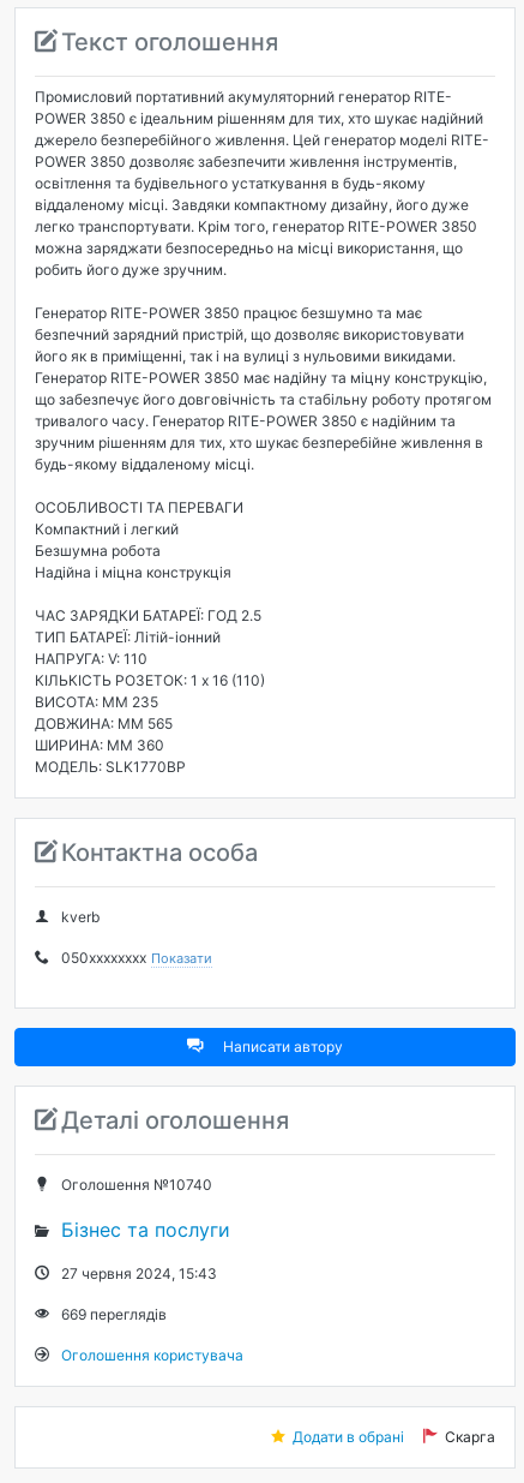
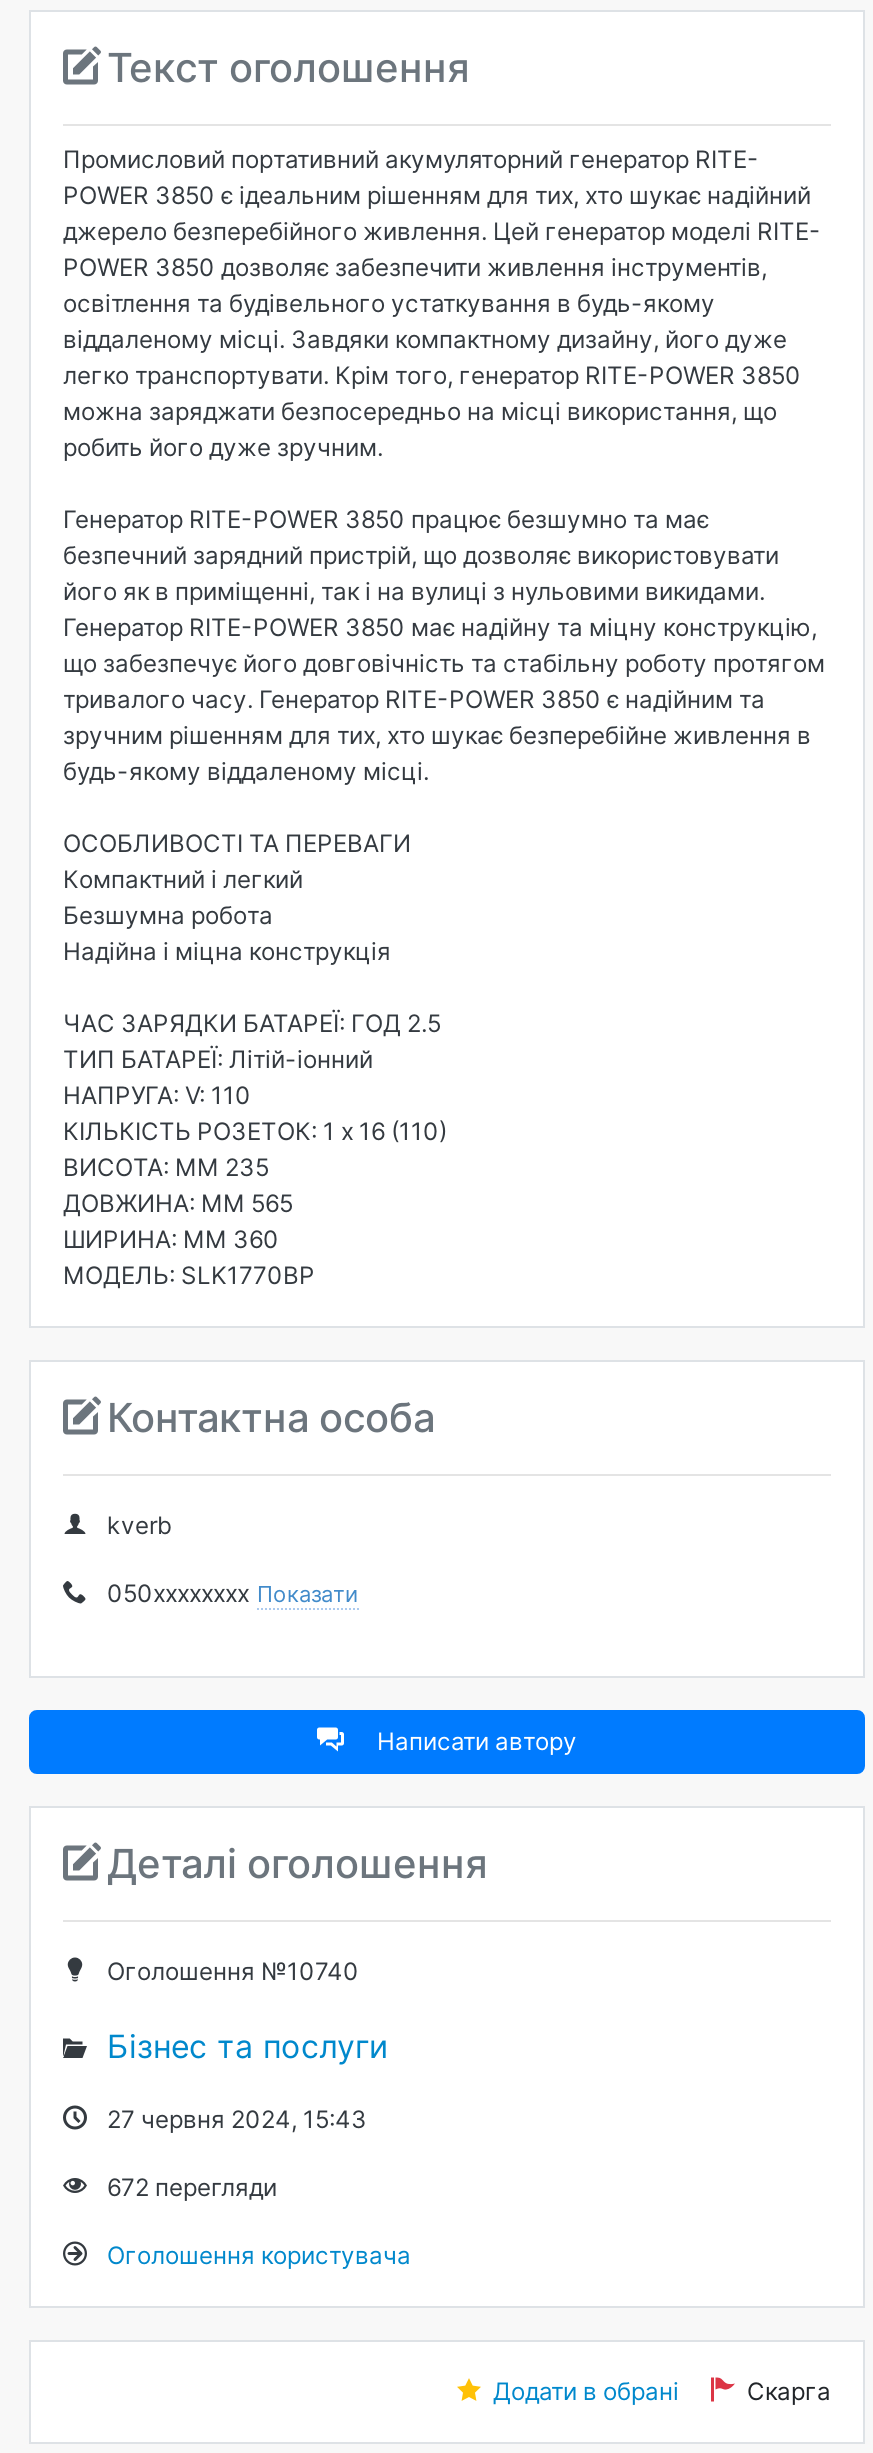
- 669 переглядів
+ 672 перегляди
